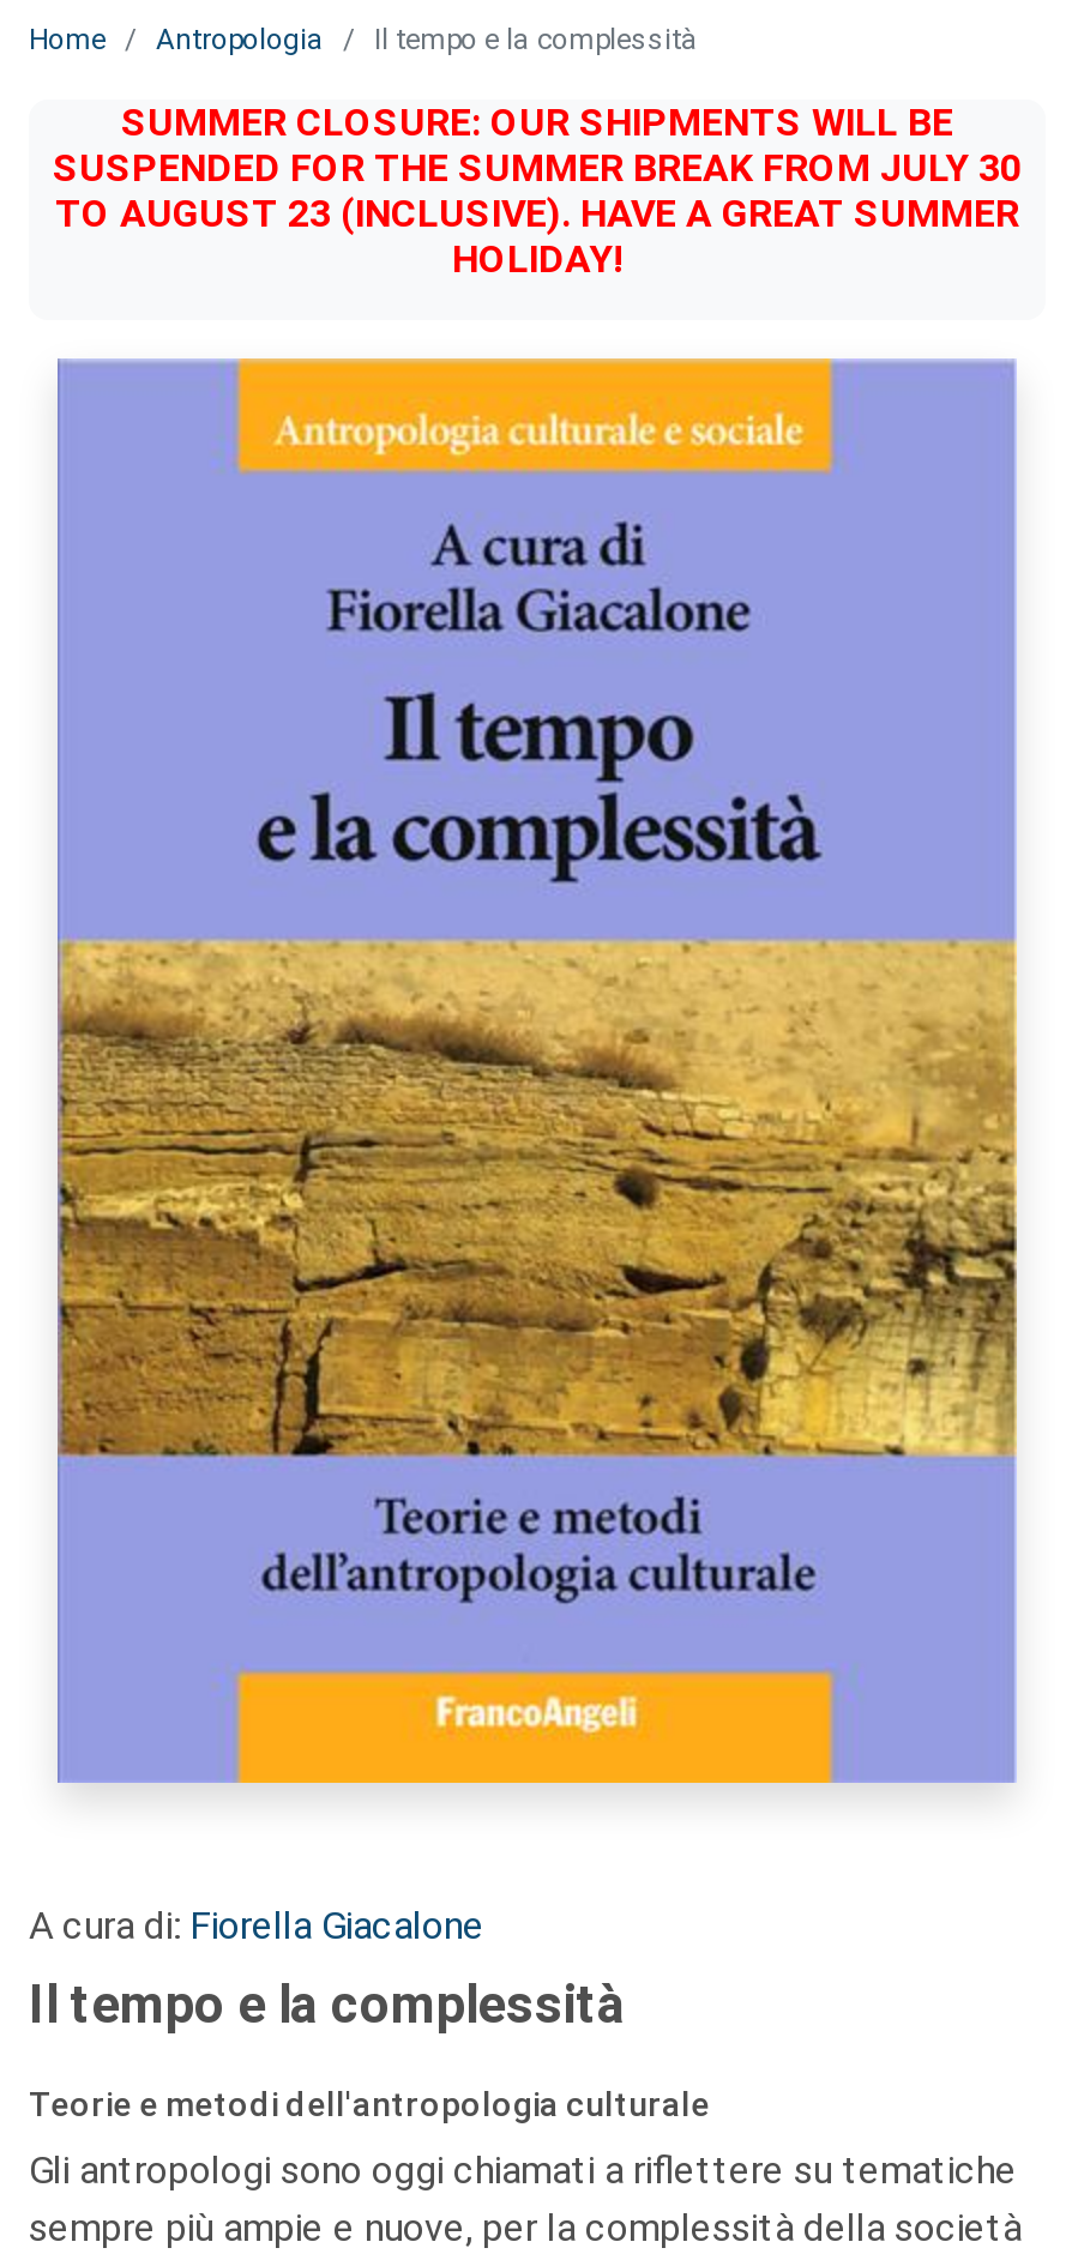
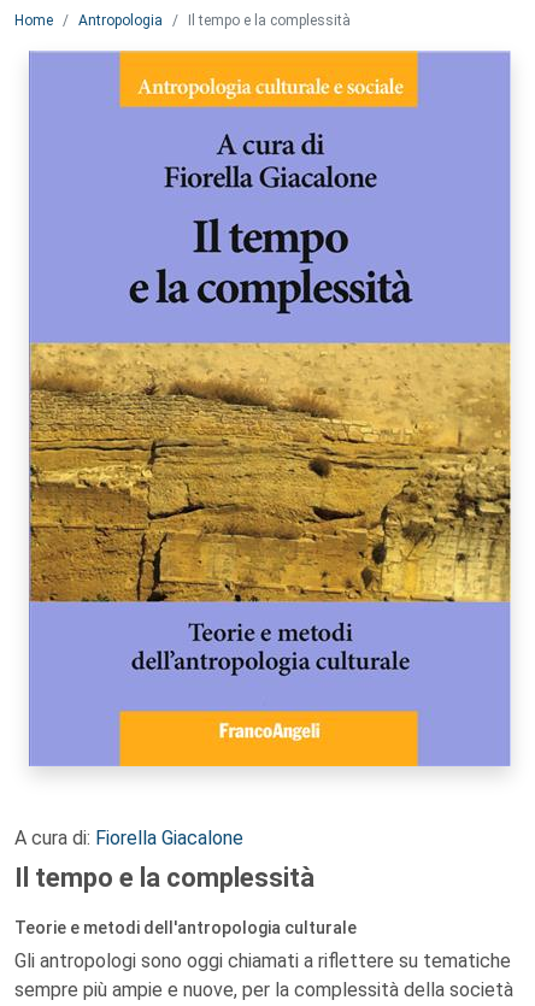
- SUMMER CLOSURE: OUR SHIPMENTS WILL BE
- SUSPENDED FOR THE SUMMER BREAK FROM JULY 30
- TO AUGUST 23 (INCLUSIVE). HAVE A GREAT SUMMER
- HOLIDAY!
